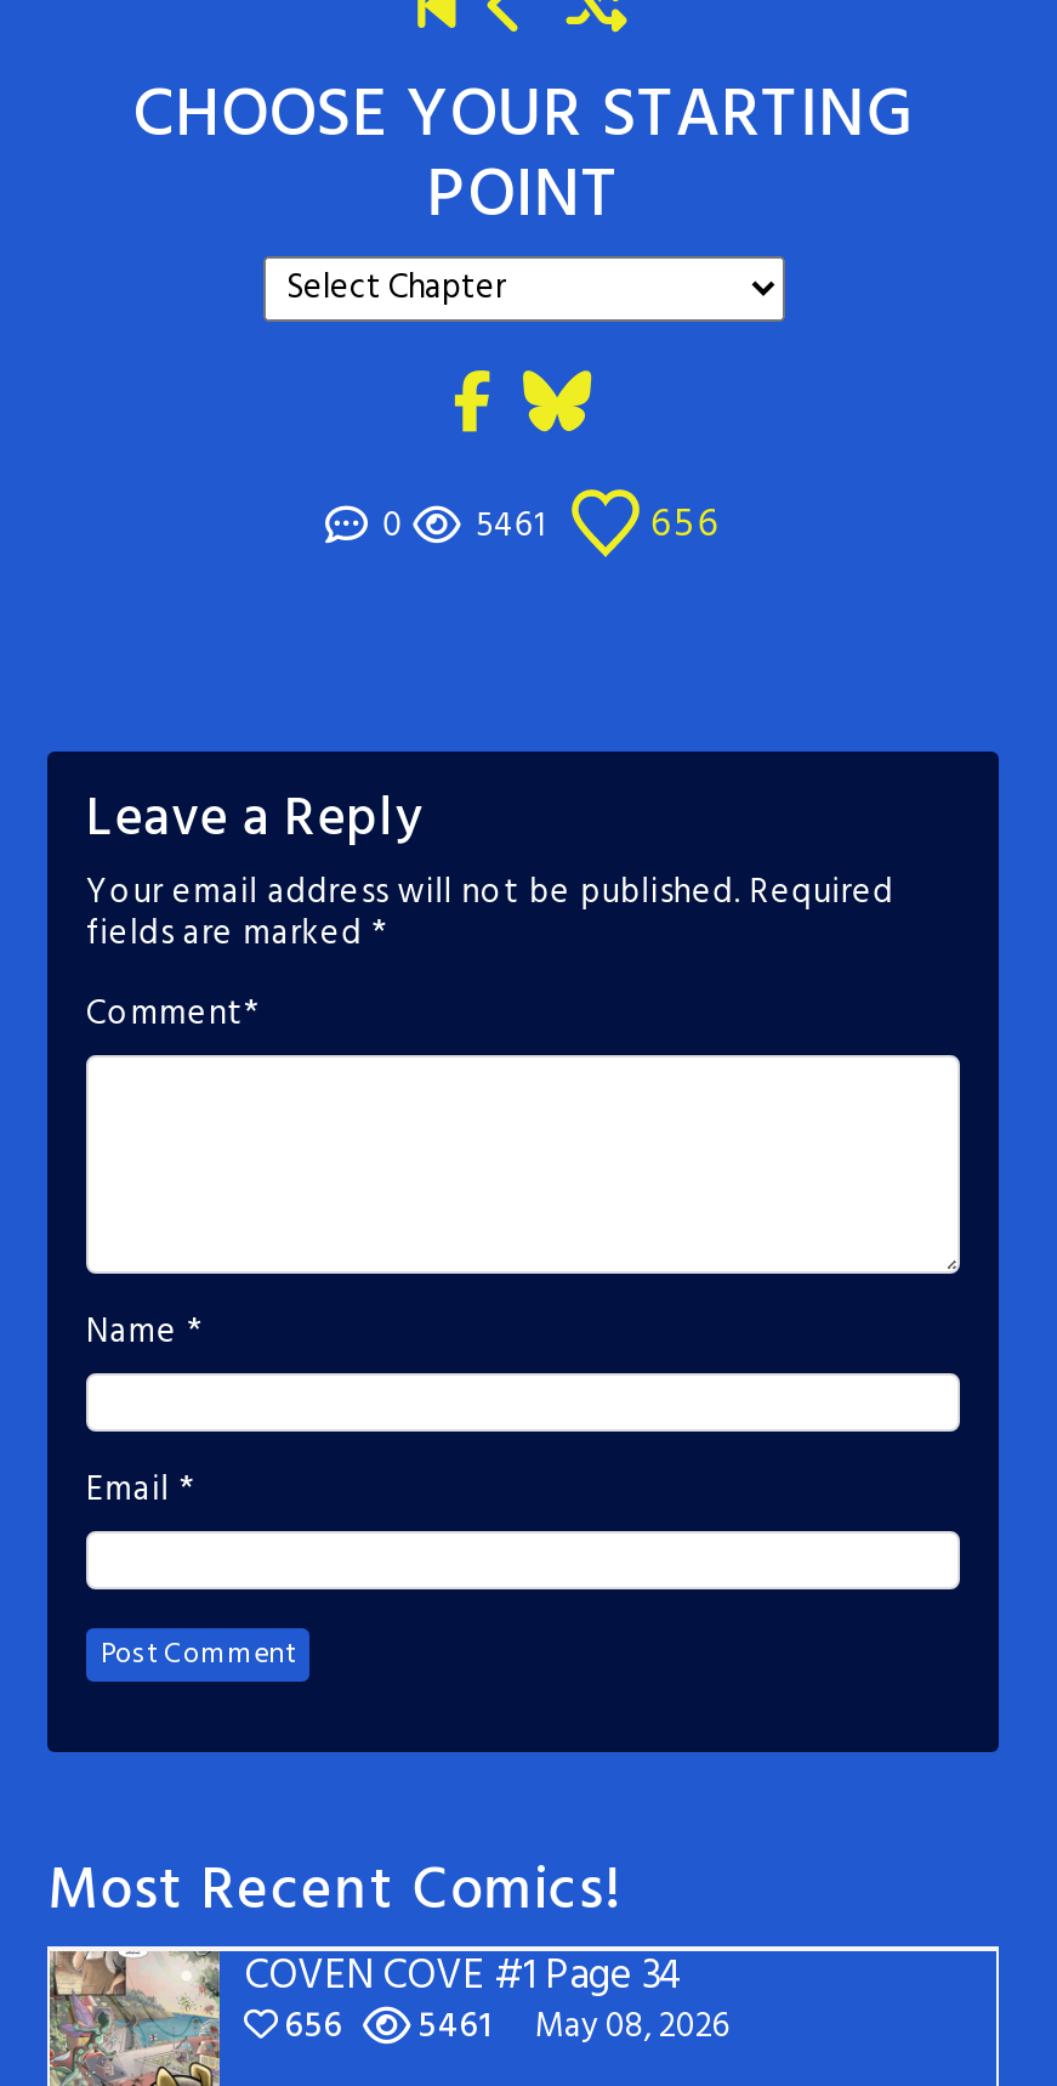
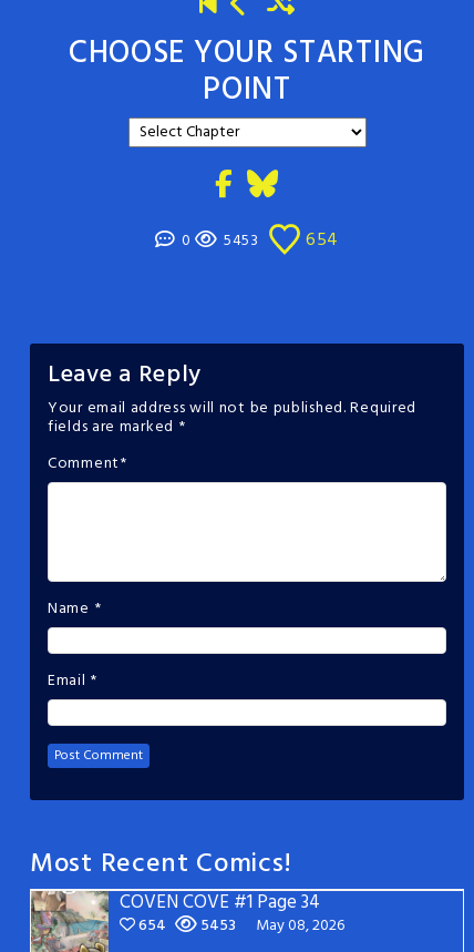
- 5461
+ 5453

- 656
+ 654

- 656
+ 654

- 5461
+ 5453
